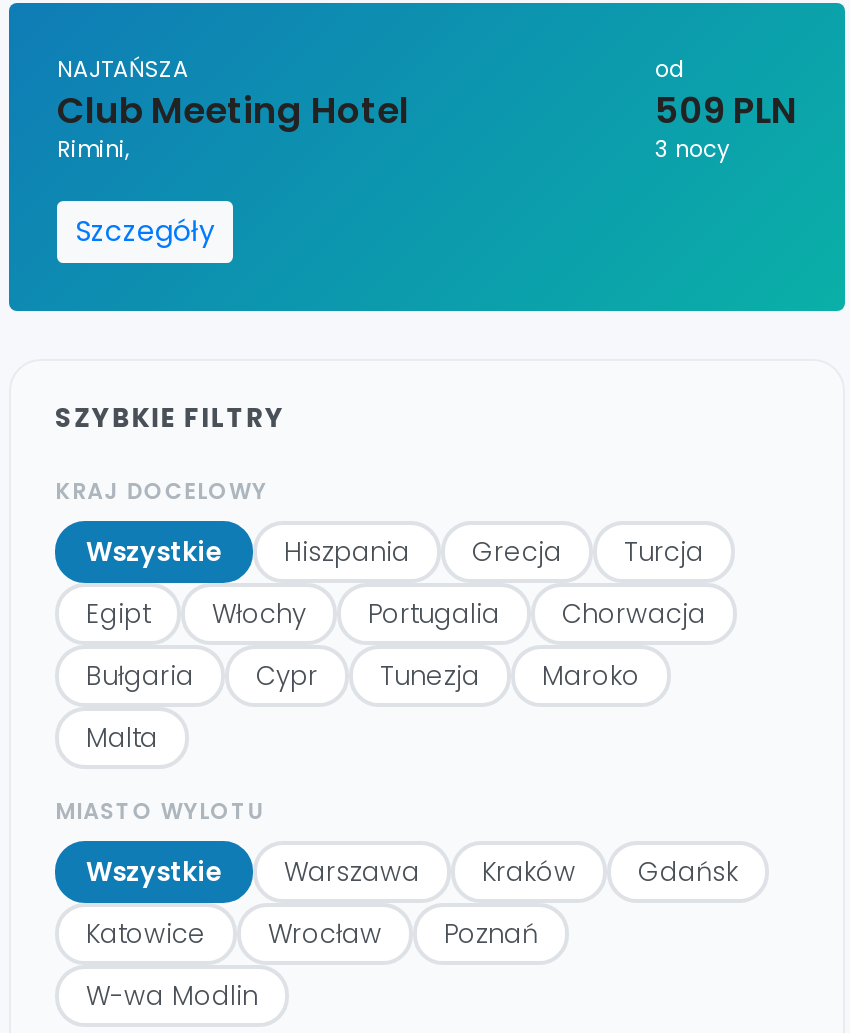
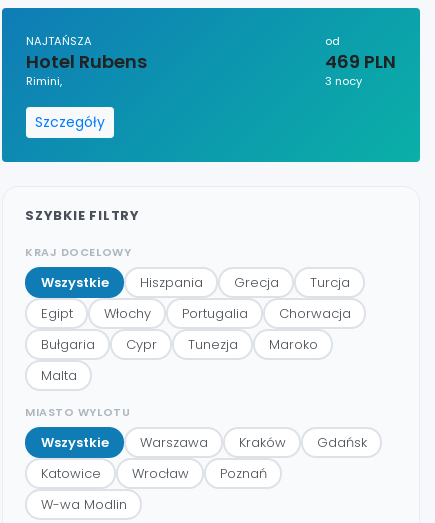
- Club Meeting Hotel
+ Hotel Rubens

- 509 PLN
+ 469 PLN
